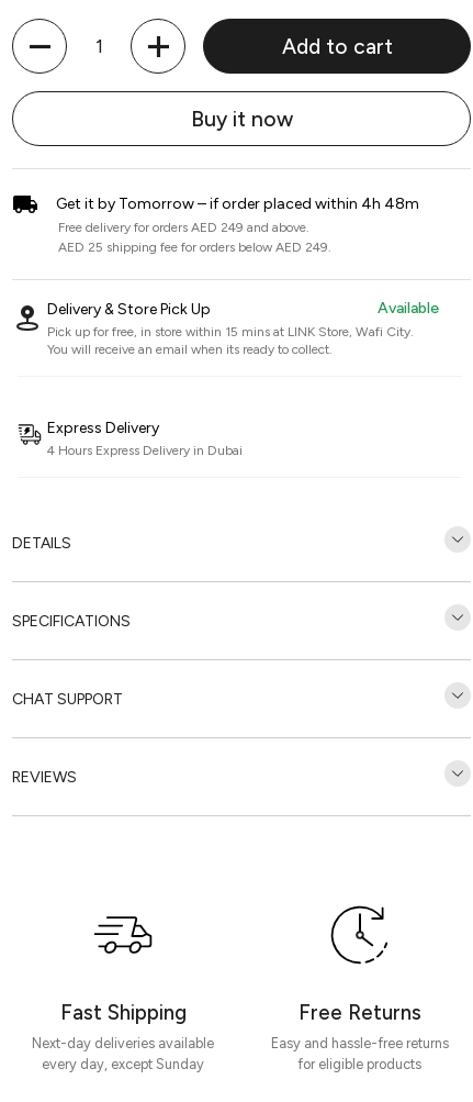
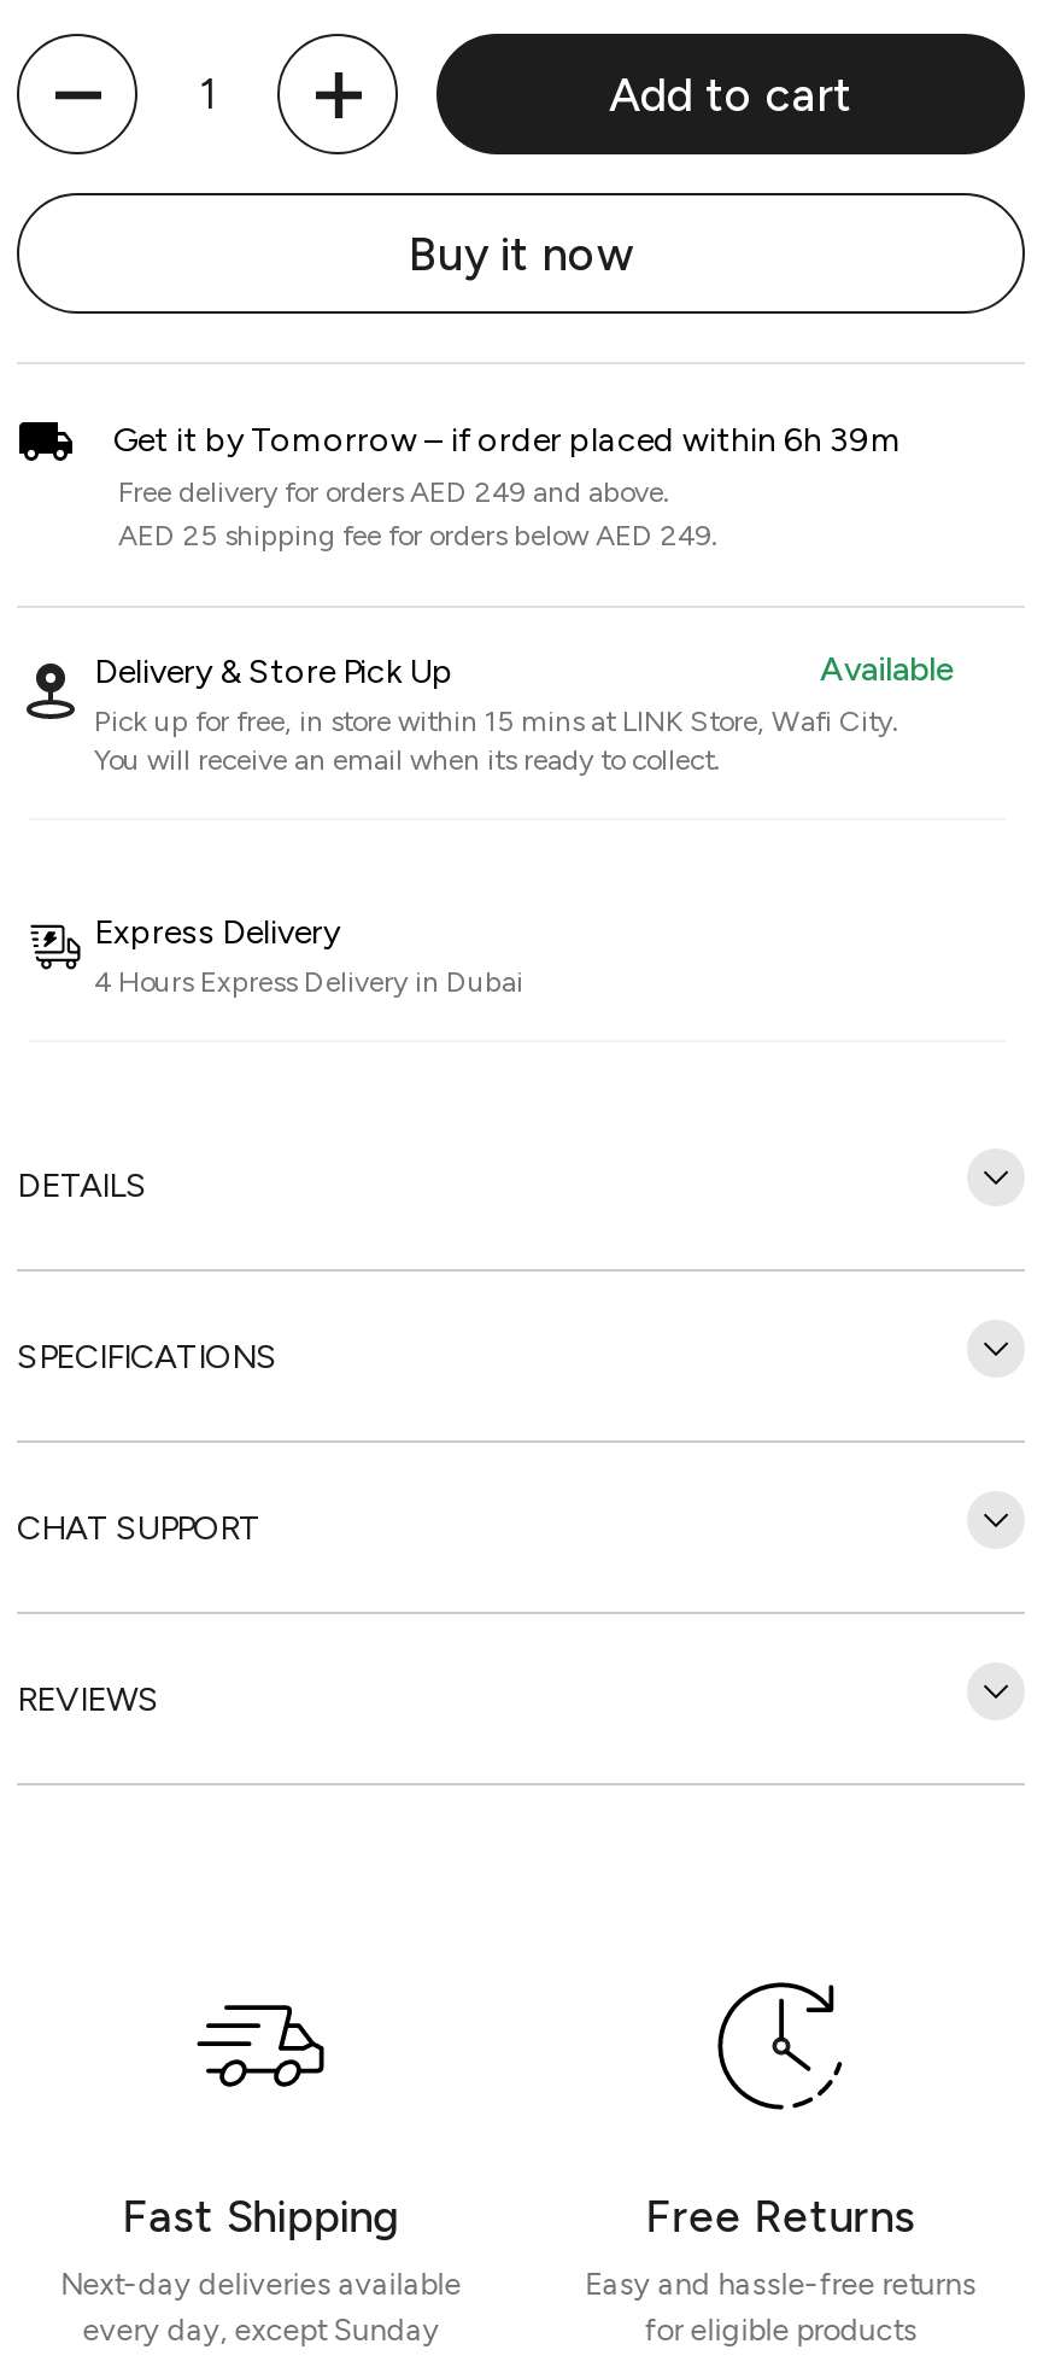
- Get it by Tomorrow – if order placed within 4h 48m
+ Get it by Tomorrow – if order placed within 6h 39m
